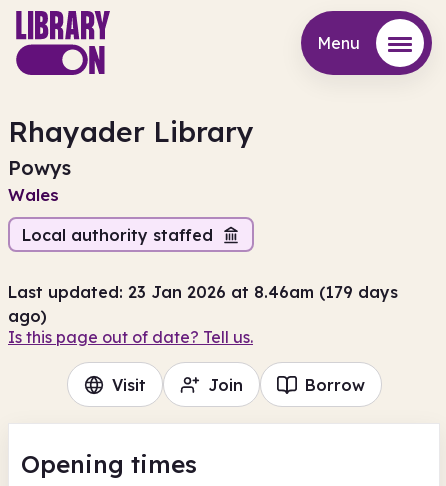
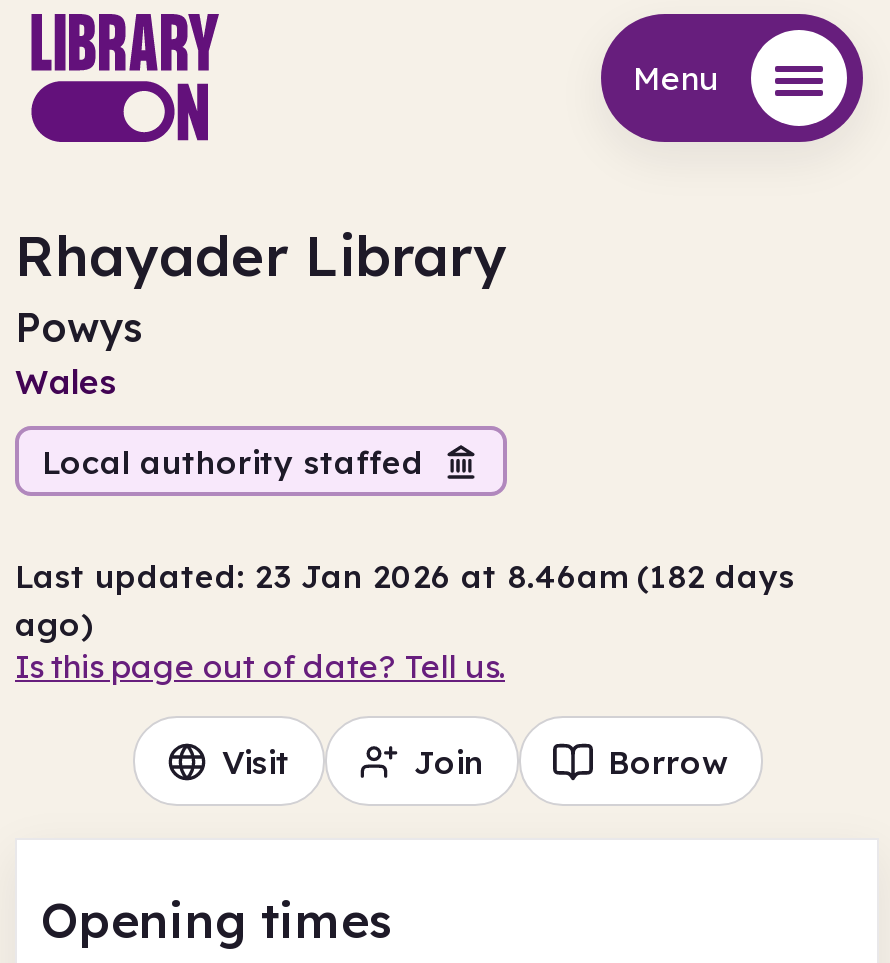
- Last updated: 23 Jan 2026 at 8.46am (179 days
+ Last updated: 23 Jan 2026 at 8.46am (182 days
